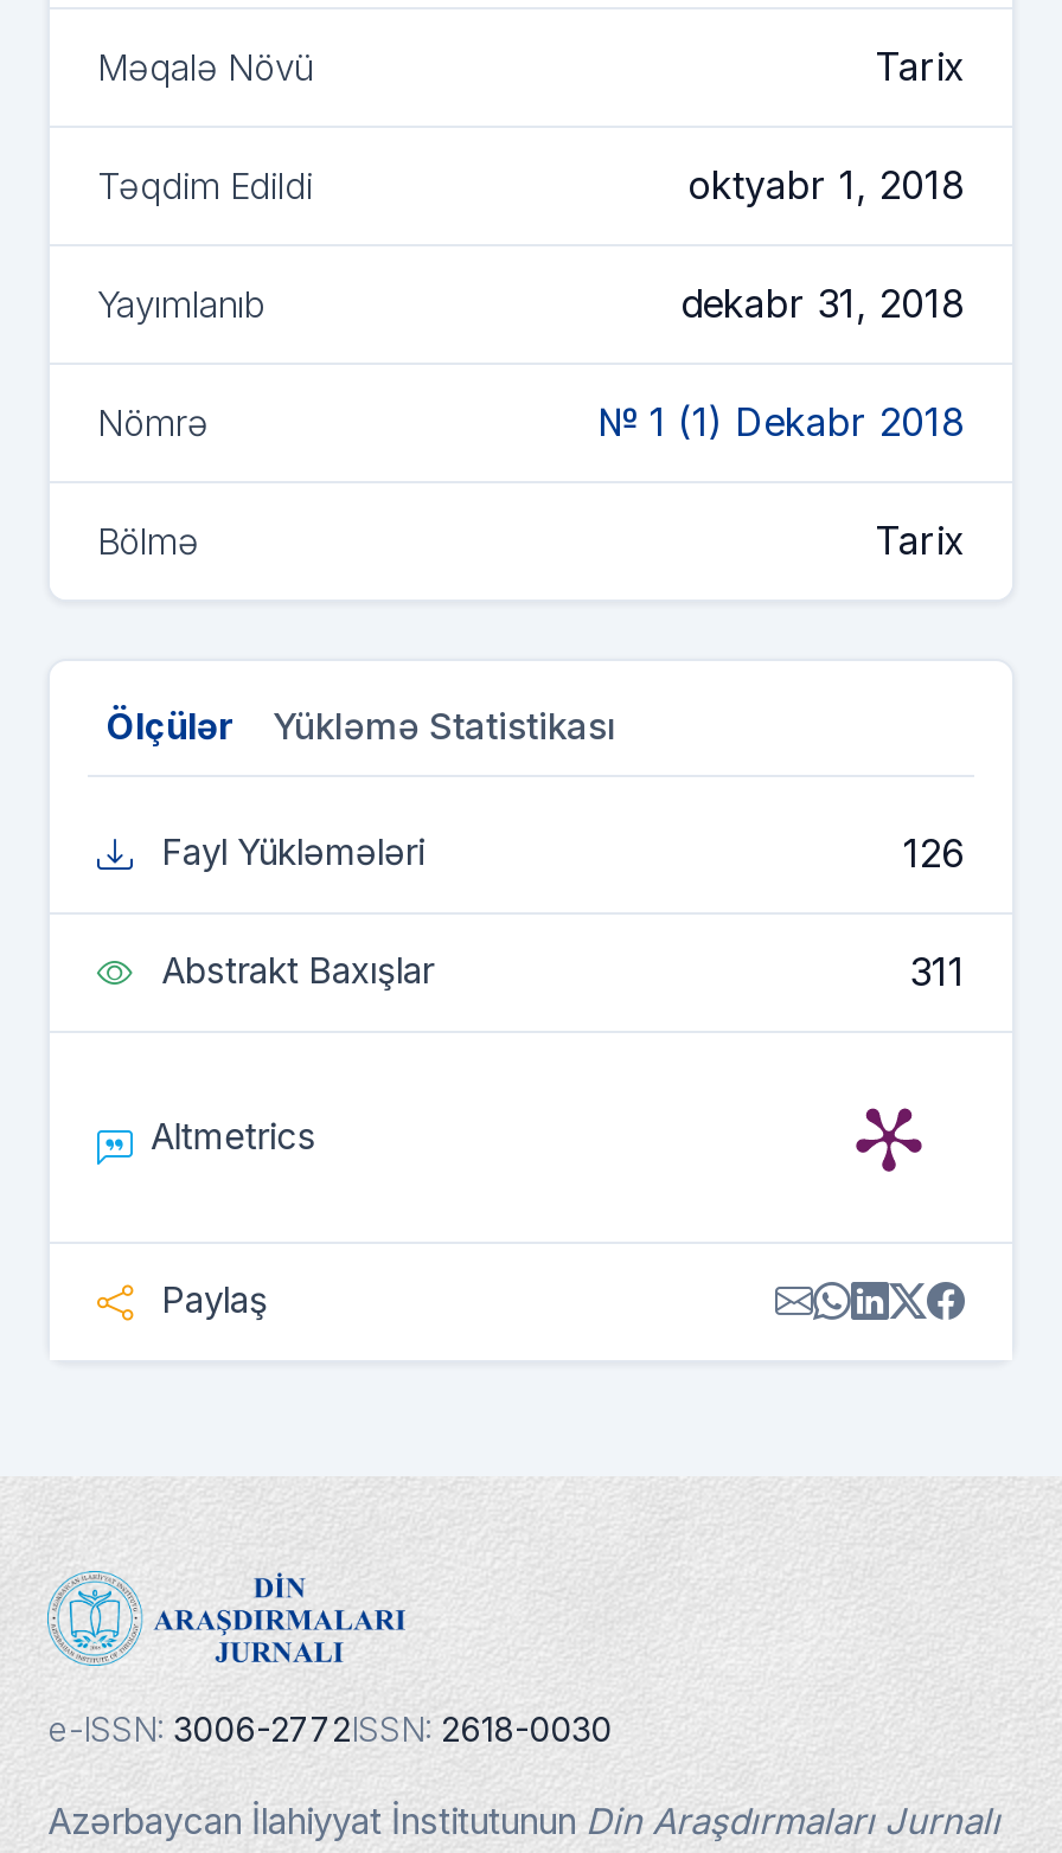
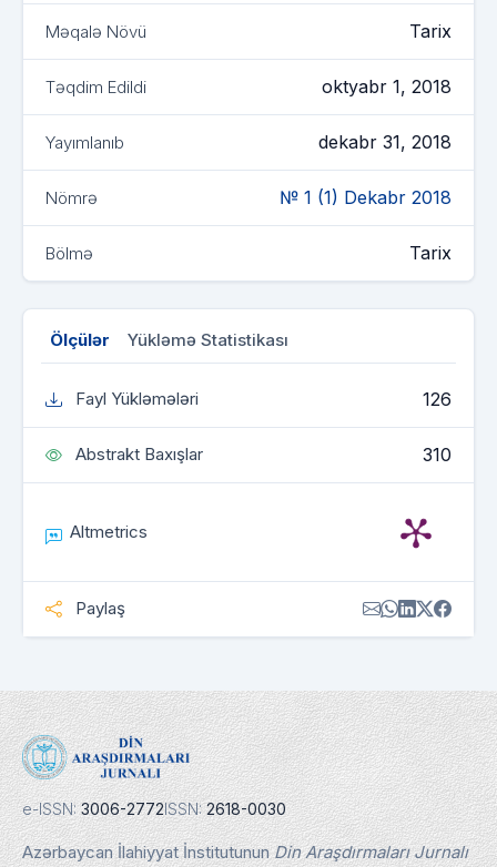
- 311
+ 310
